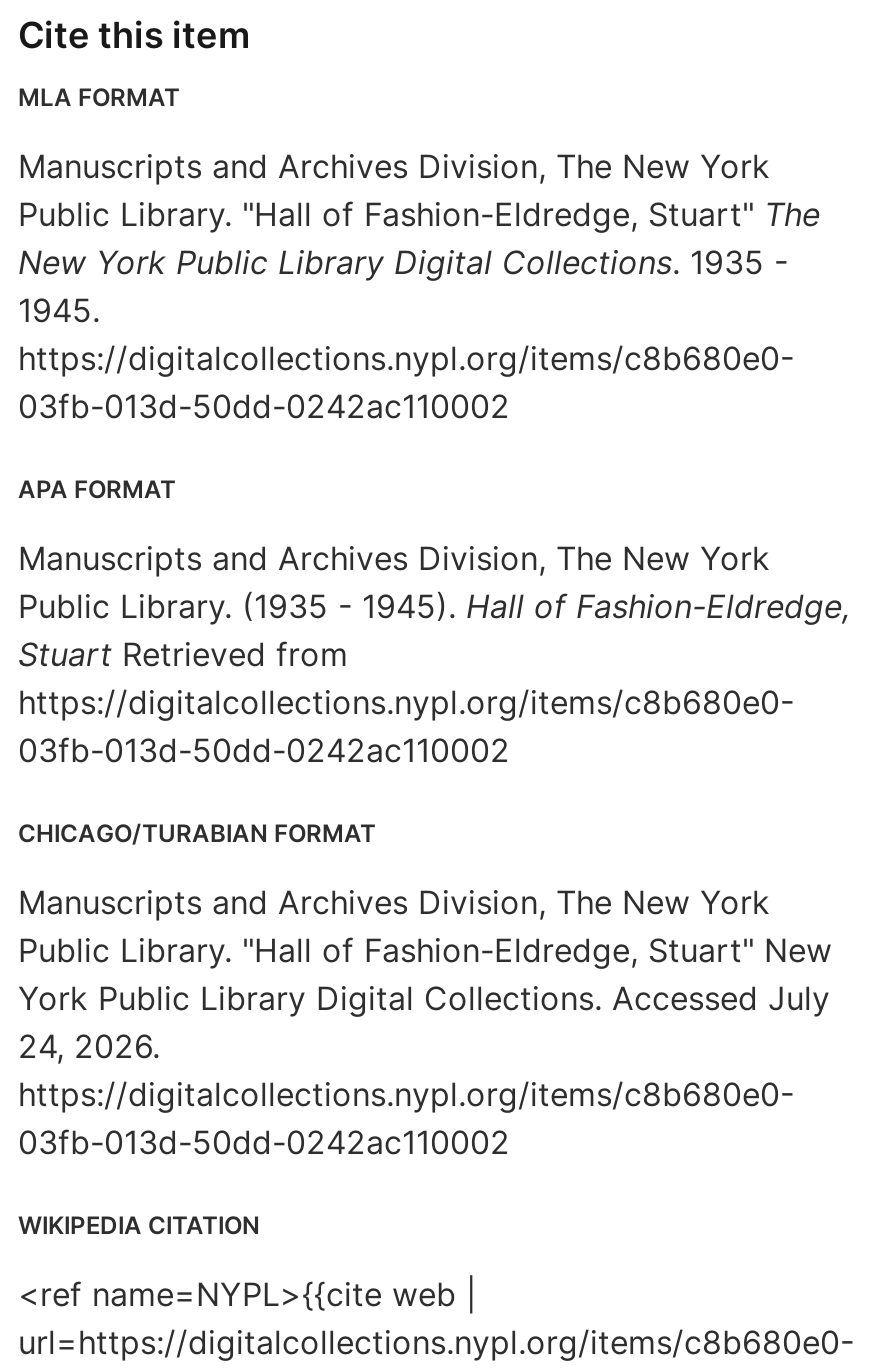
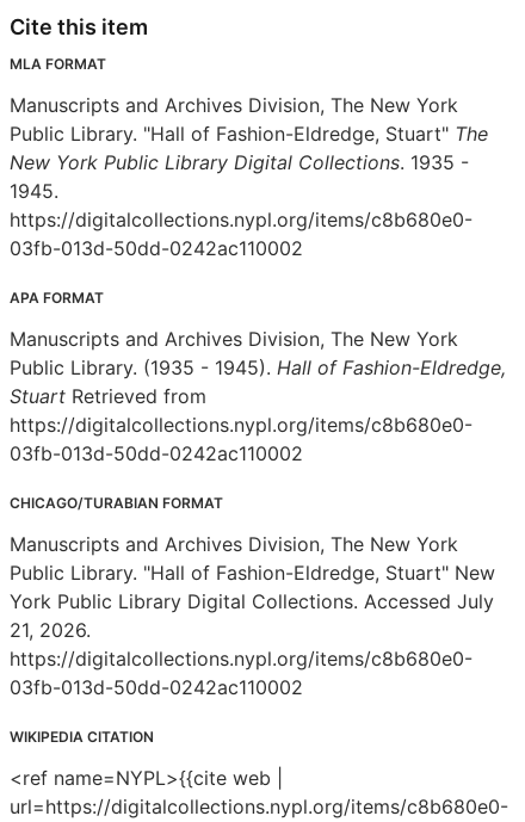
- 24, 2026.
+ 21, 2026.
